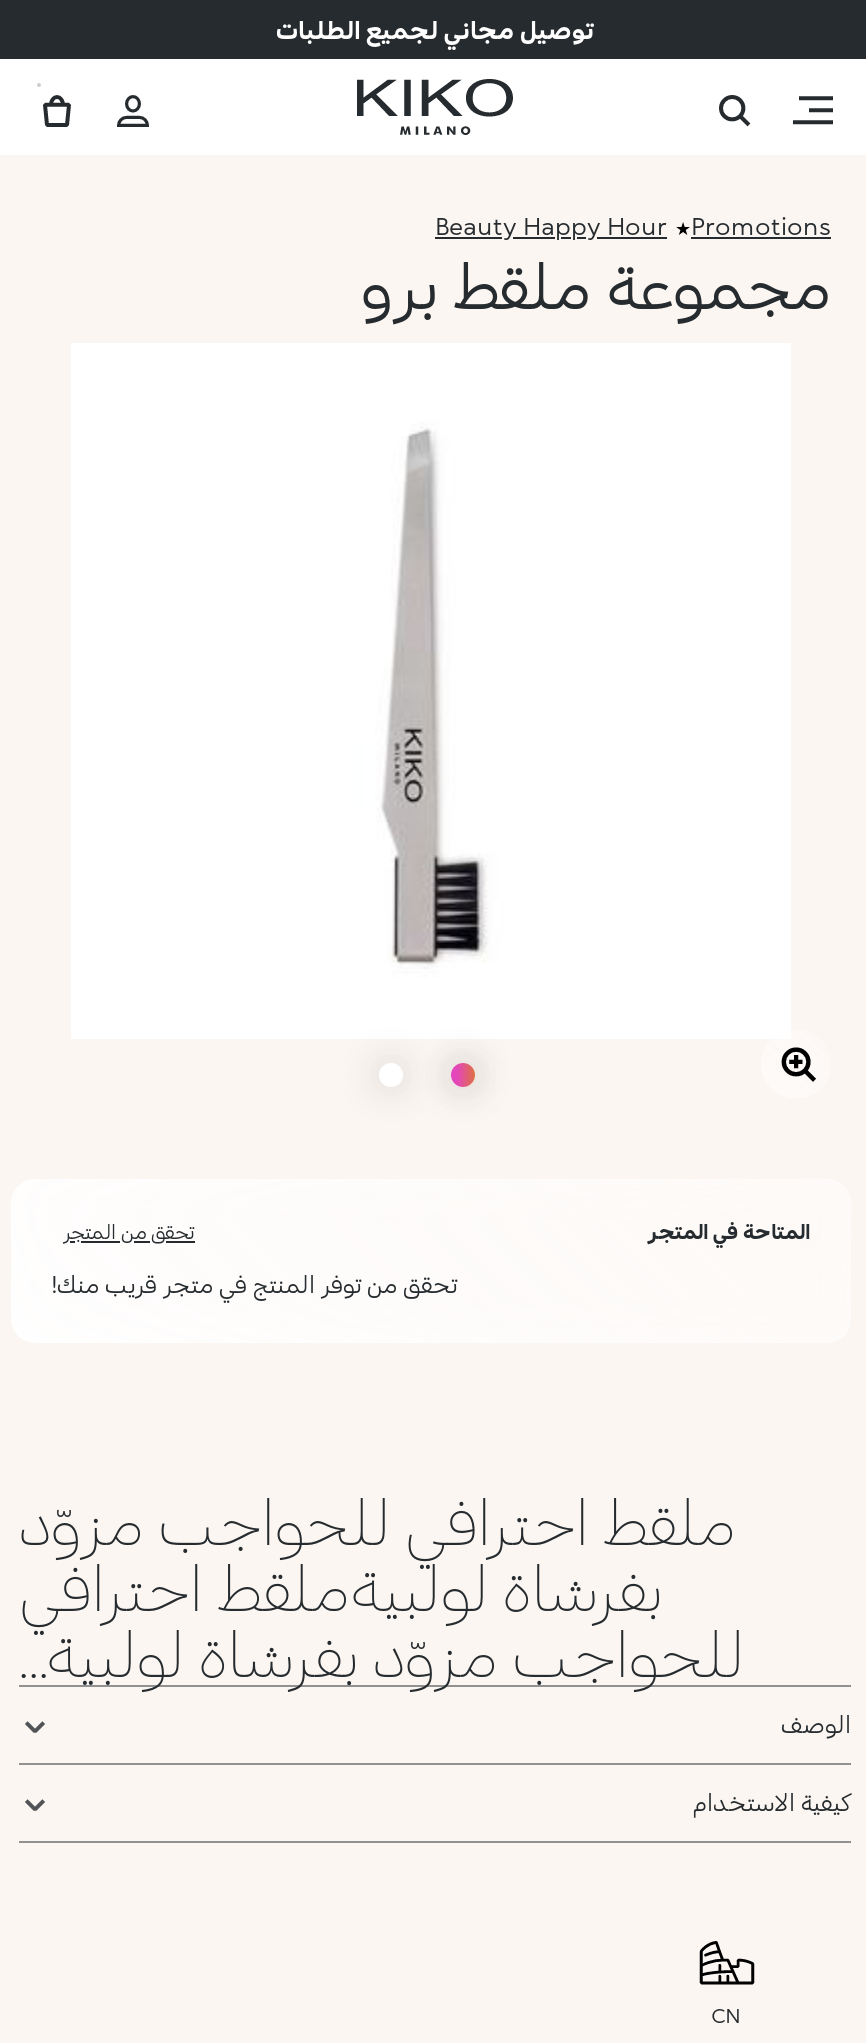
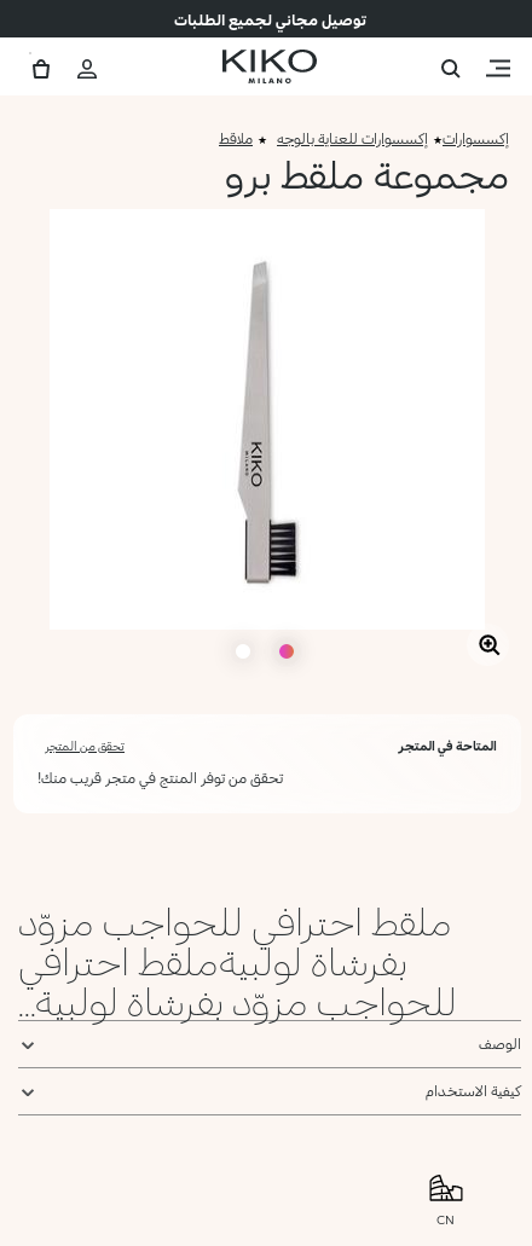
- Promotions
- Beauty Happy Hour
+ إكسسوارات
+ إكسسوارات للعناية بالوجه
+ ملاقط
